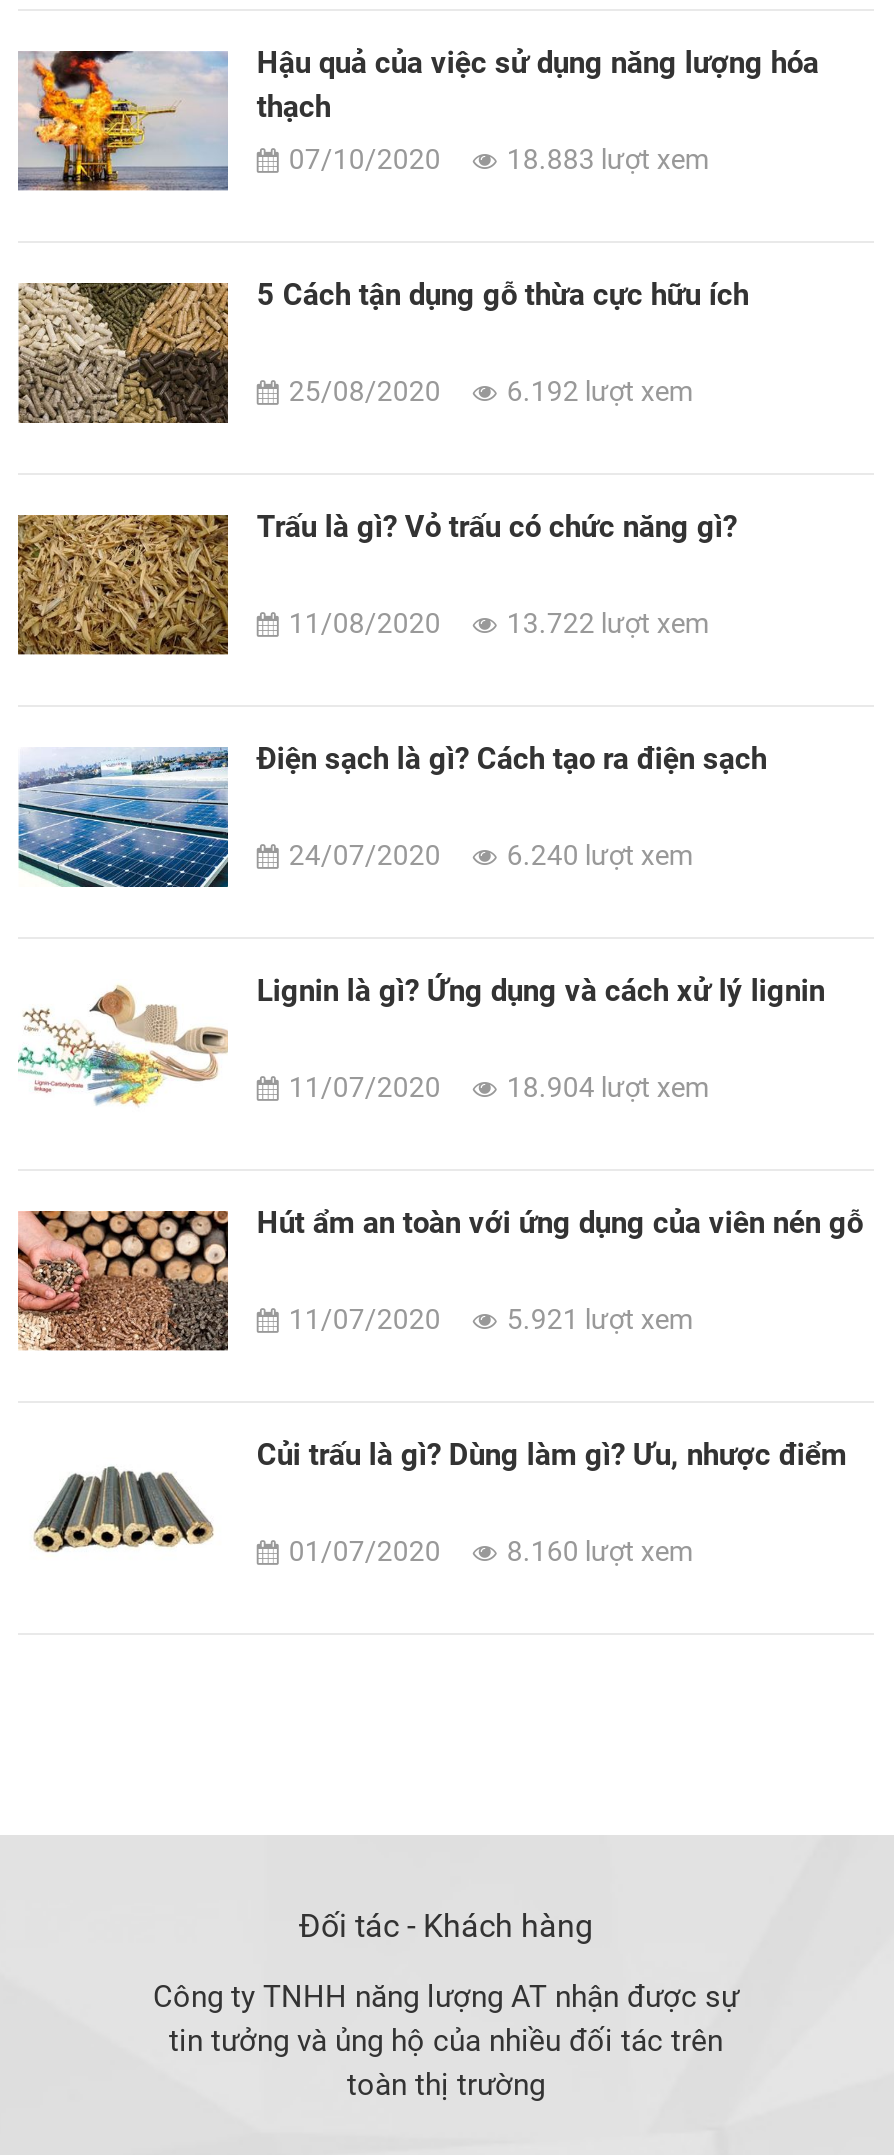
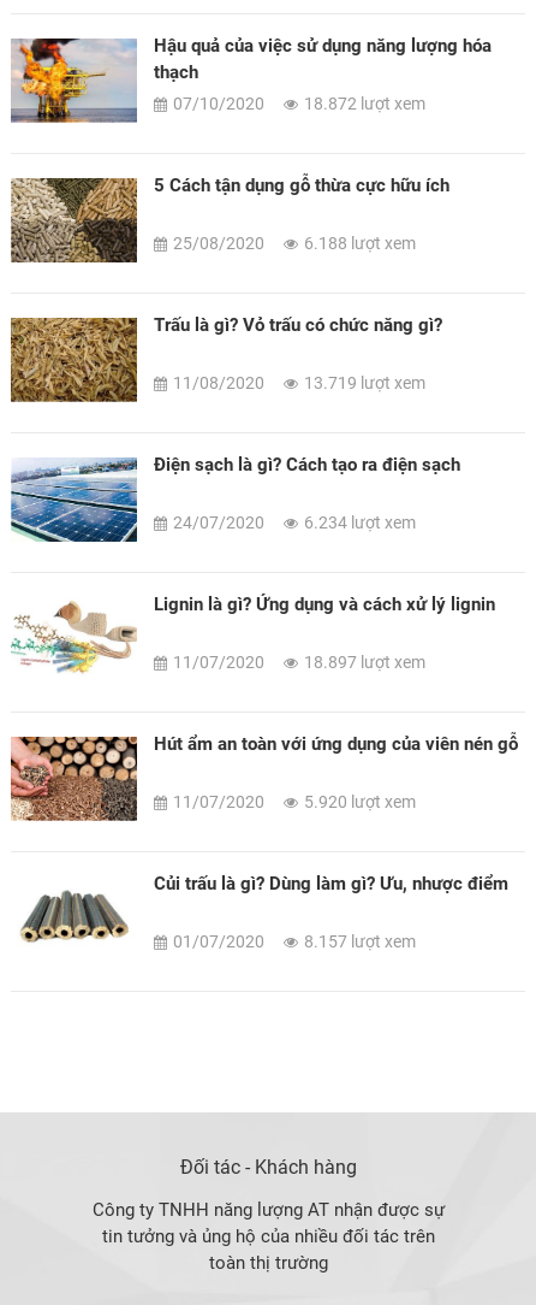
- 18.883 lượt xem
+ 18.872 lượt xem

- 6.192 lượt xem
+ 6.188 lượt xem

- 13.722 lượt xem
+ 13.719 lượt xem

- 6.240 lượt xem
+ 6.234 lượt xem

- 18.904 lượt xem
+ 18.897 lượt xem

- 5.921 lượt xem
+ 5.920 lượt xem

- 8.160 lượt xem
+ 8.157 lượt xem
